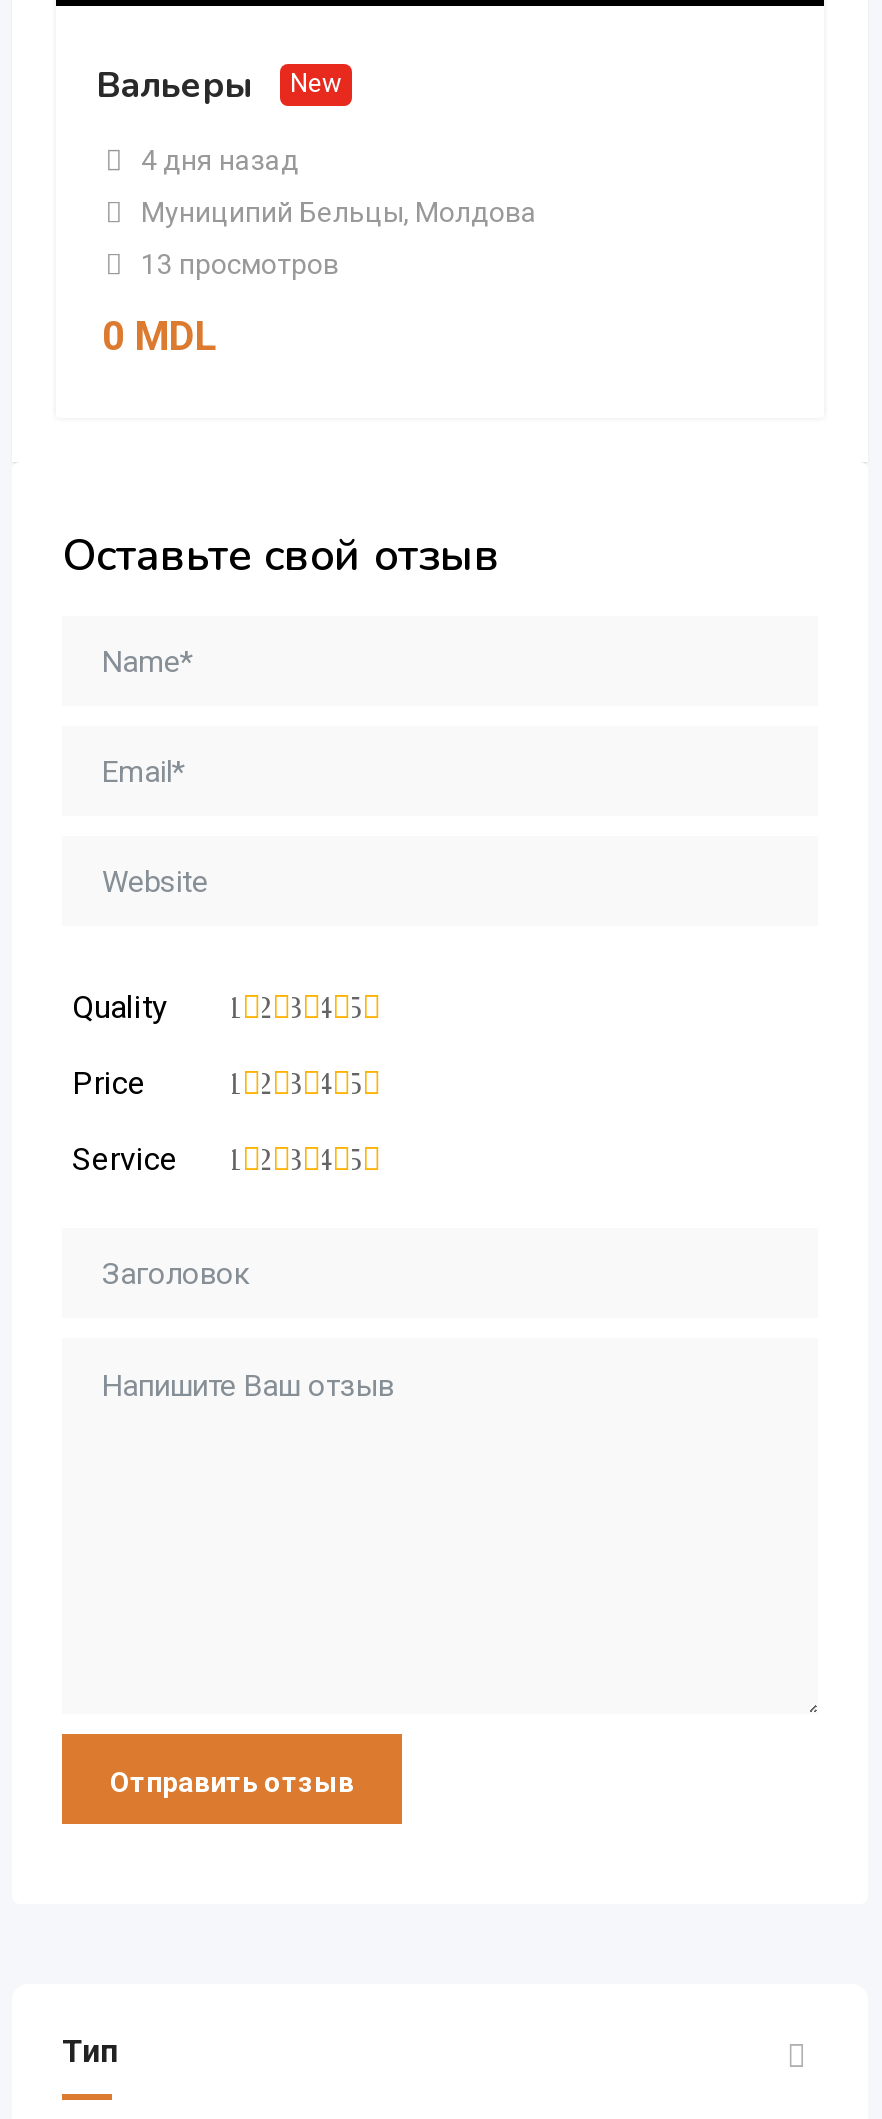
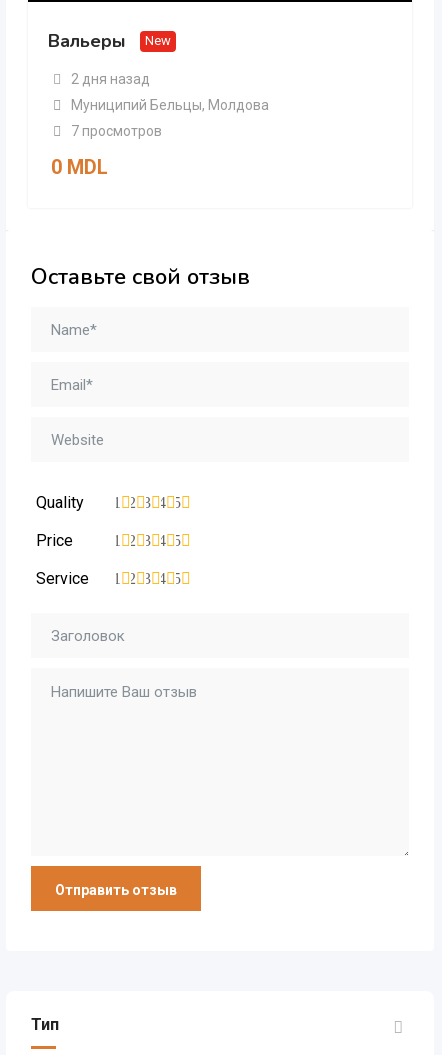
- 4 дня назад
+ 2 дня назад

- 13 просмотров
+ 7 просмотров
